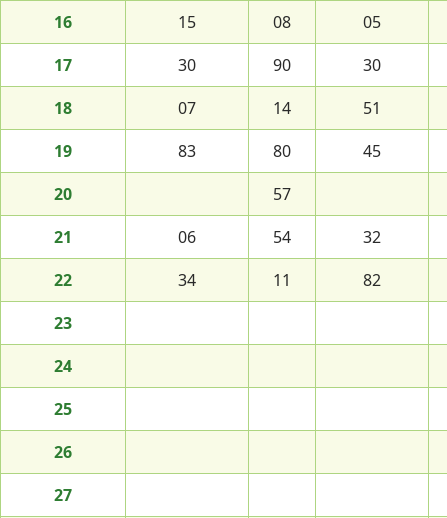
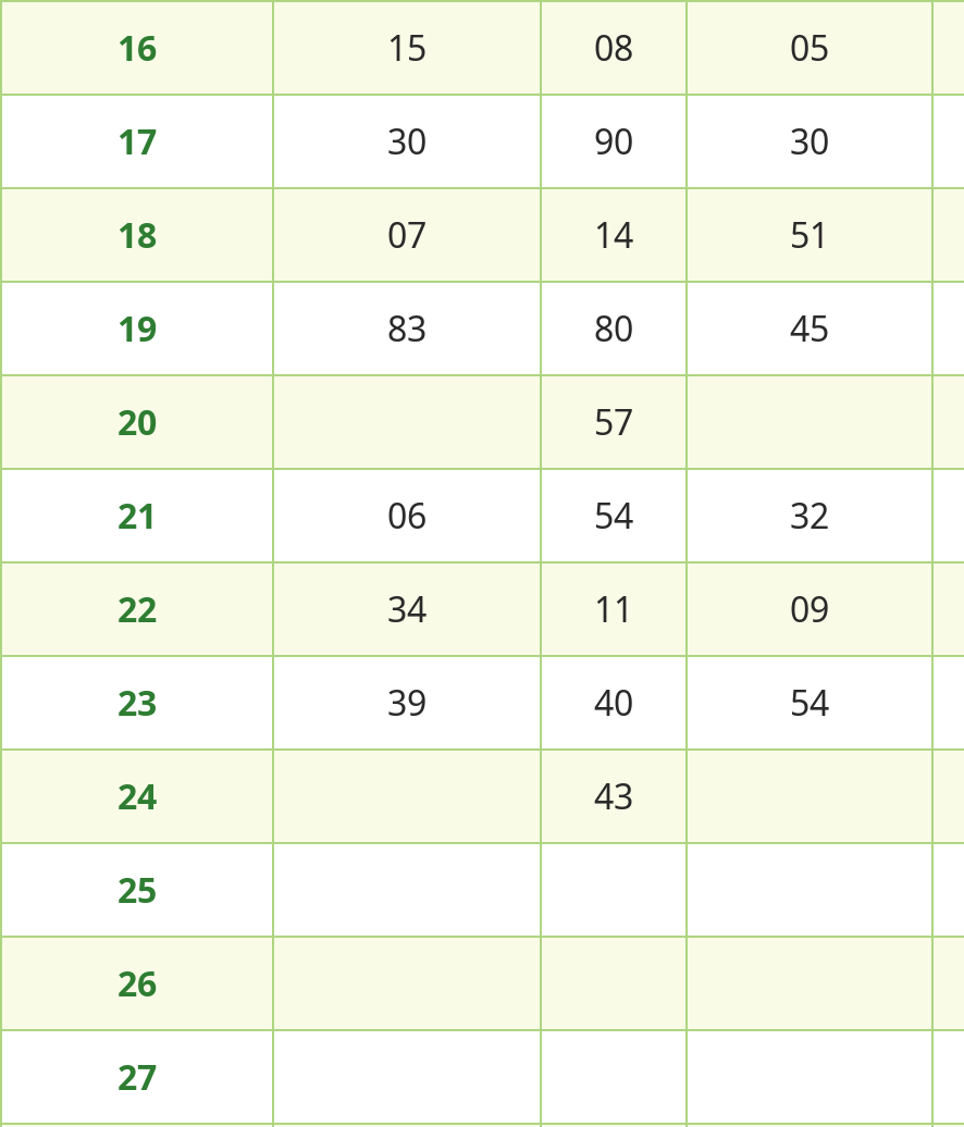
- 82
+ 09

+ 39
+ 40
+ 54

+ 43
